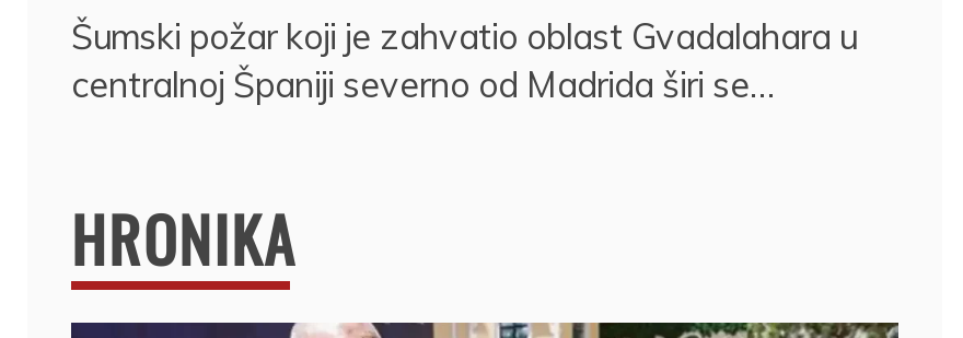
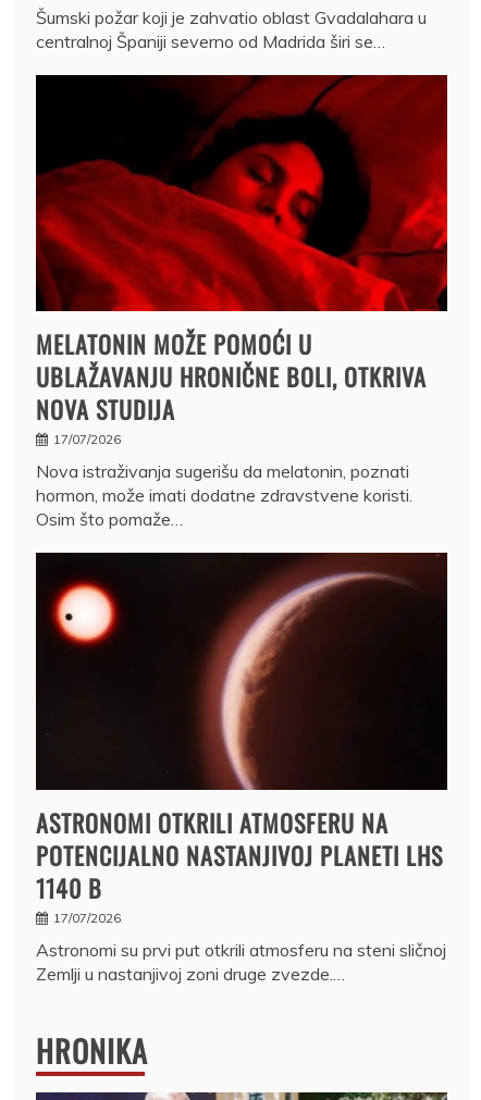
+ [image]
+ MELATONIN MOŽE POMOĆI U
+ UBLAŽAVANJU HRONIČNE BOLI, OTKRIVA
+ NOVA STUDIJA
+ 17/07/2026
+ Nova istraživanja sugerišu da melatonin, poznati
+ hormon, može imati dodatne zdravstvene koristi.
+ Osim što pomaže…

+ [image]
+ ASTRONOMI OTKRILI ATMOSFERU NA
+ POTENCIJALNO NASTANJIVOJ PLANETI LHS
+ 1140 B
+ 17/07/2026
+ Astronomi su prvi put otkrili atmosferu na steni sličnoj
+ Zemlji u nastanjivoj zoni druge zvezde.…
